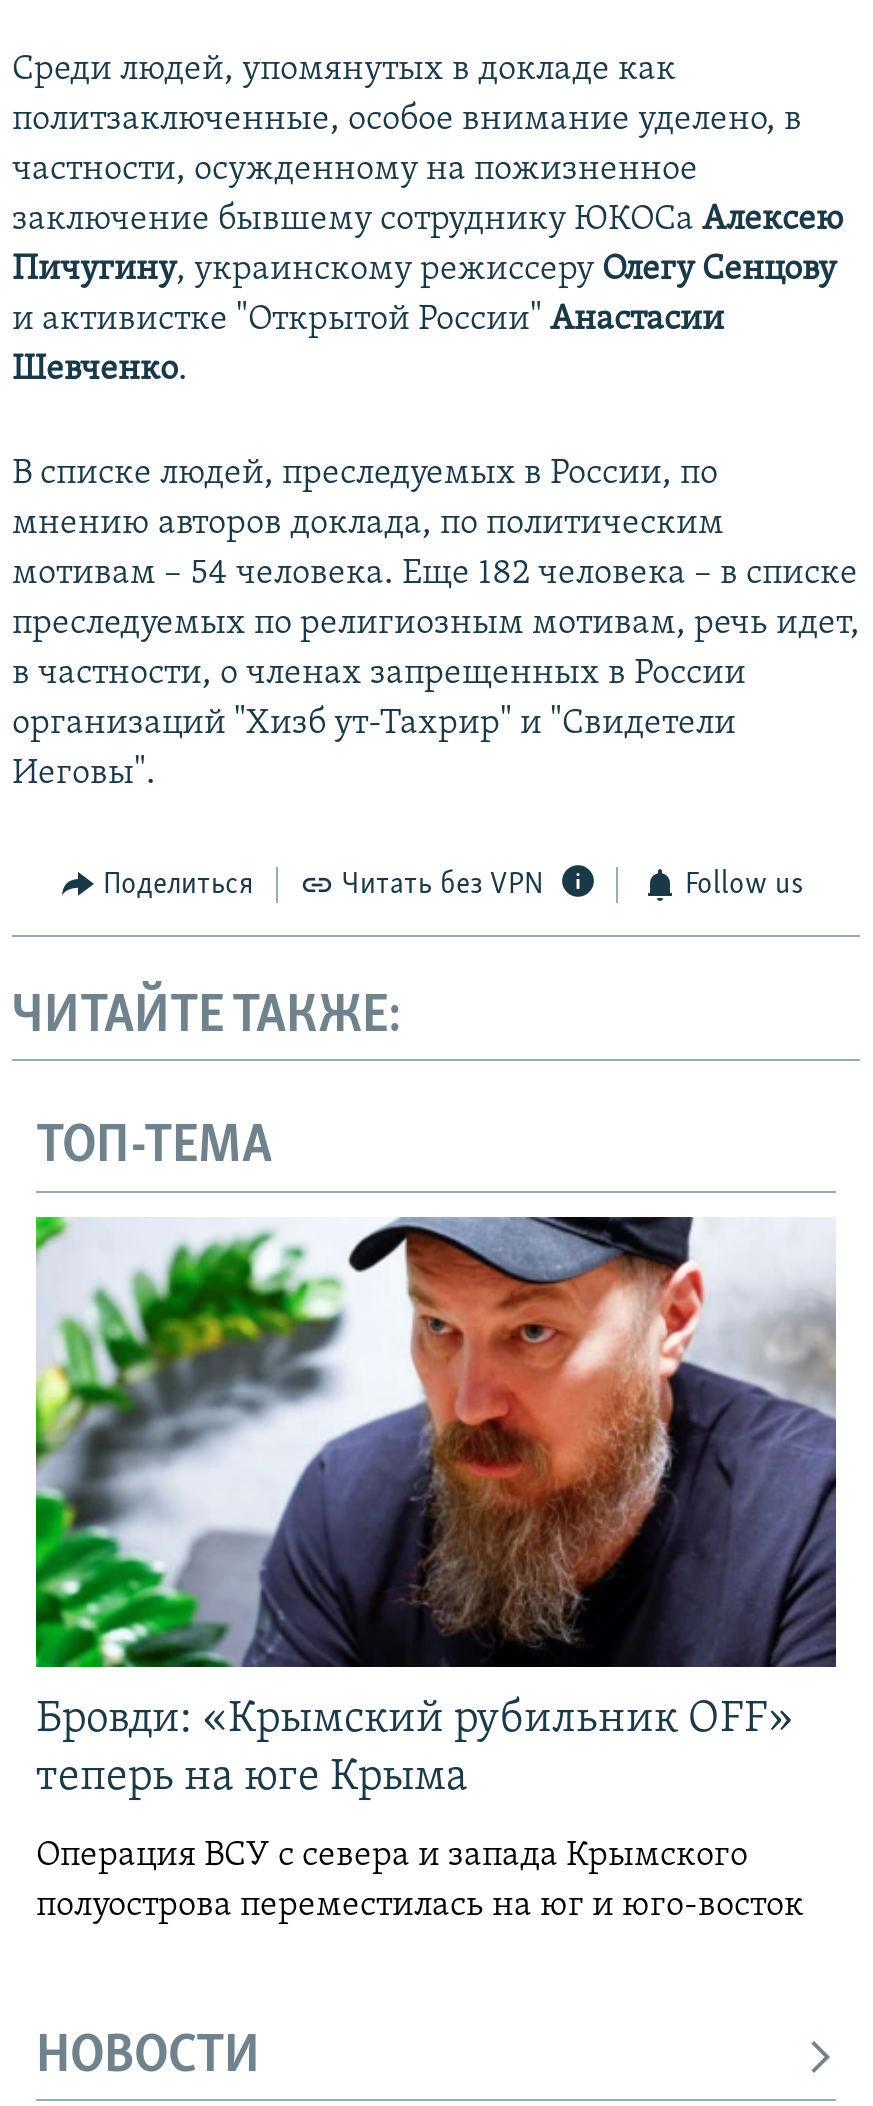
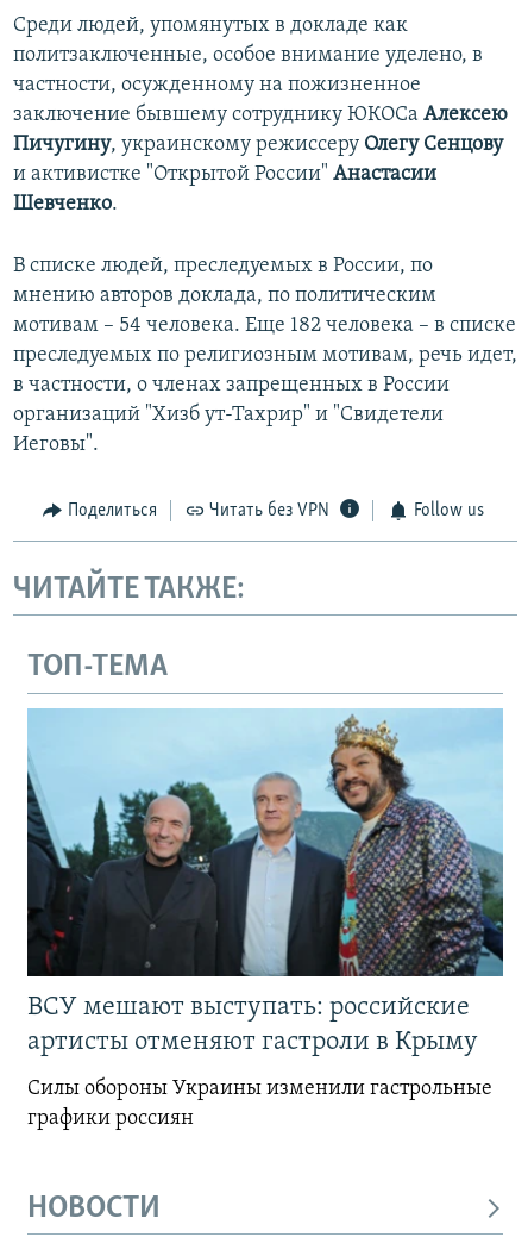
- [image]
- Бровди: «Крымский рубильник OFF»
- теперь на юге Крыма
+ [image]
+ ВСУ мешают выступать: российские
+ артисты отменяют гастроли в Крыму

- Операция ВСУ с севера и запада Крымского
- полуострова переместилась на юг и юго-восток
+ Силы обороны Украины изменили гастрольные
+ графики россиян
